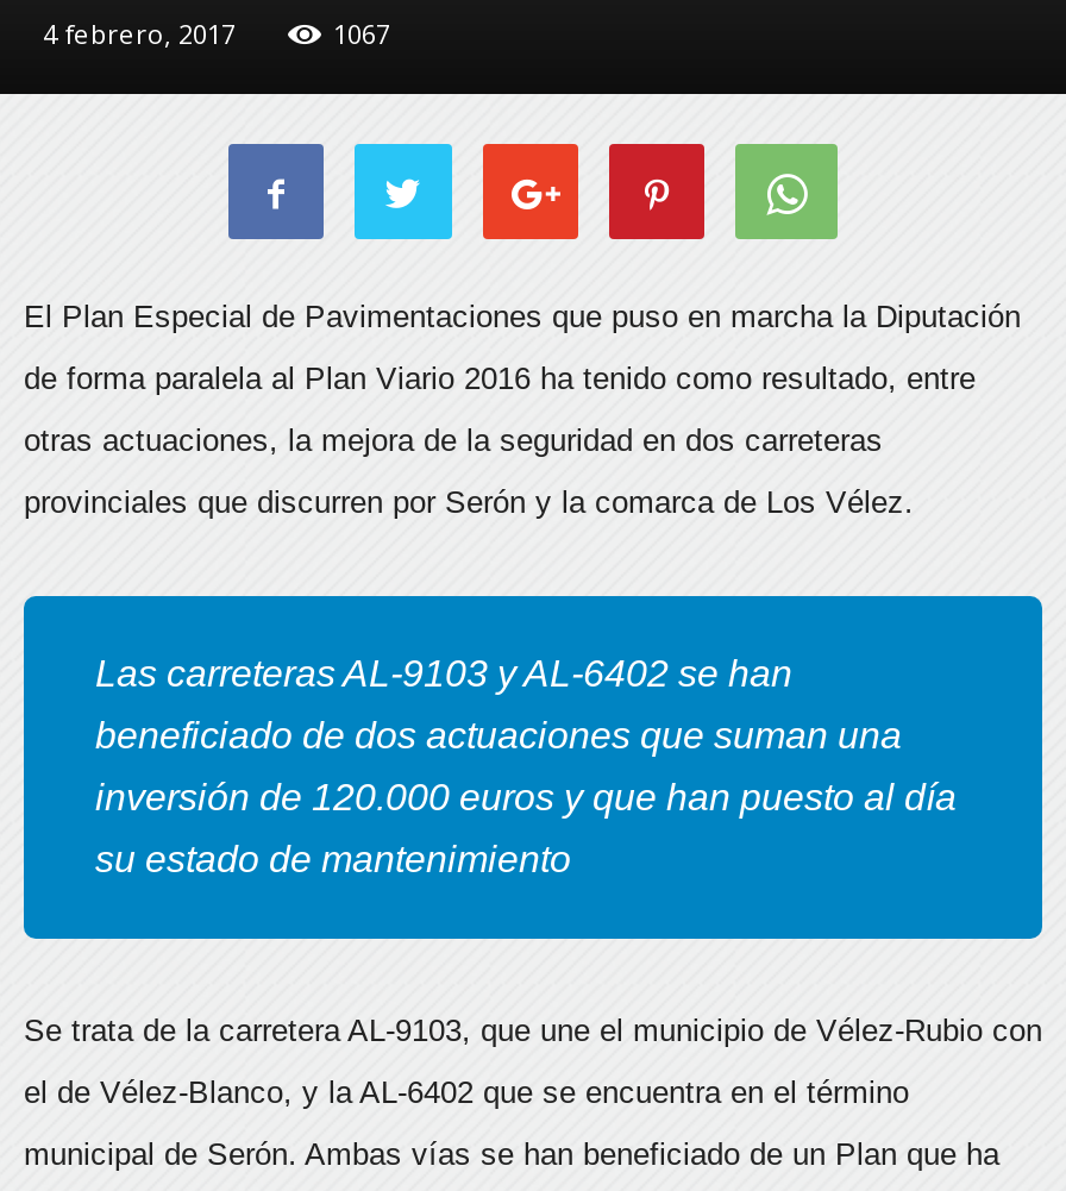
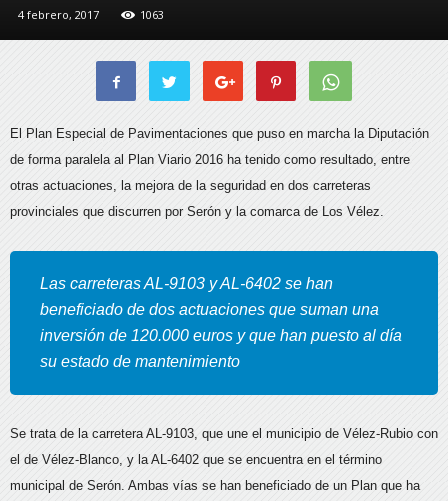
- 1067
+ 1063
